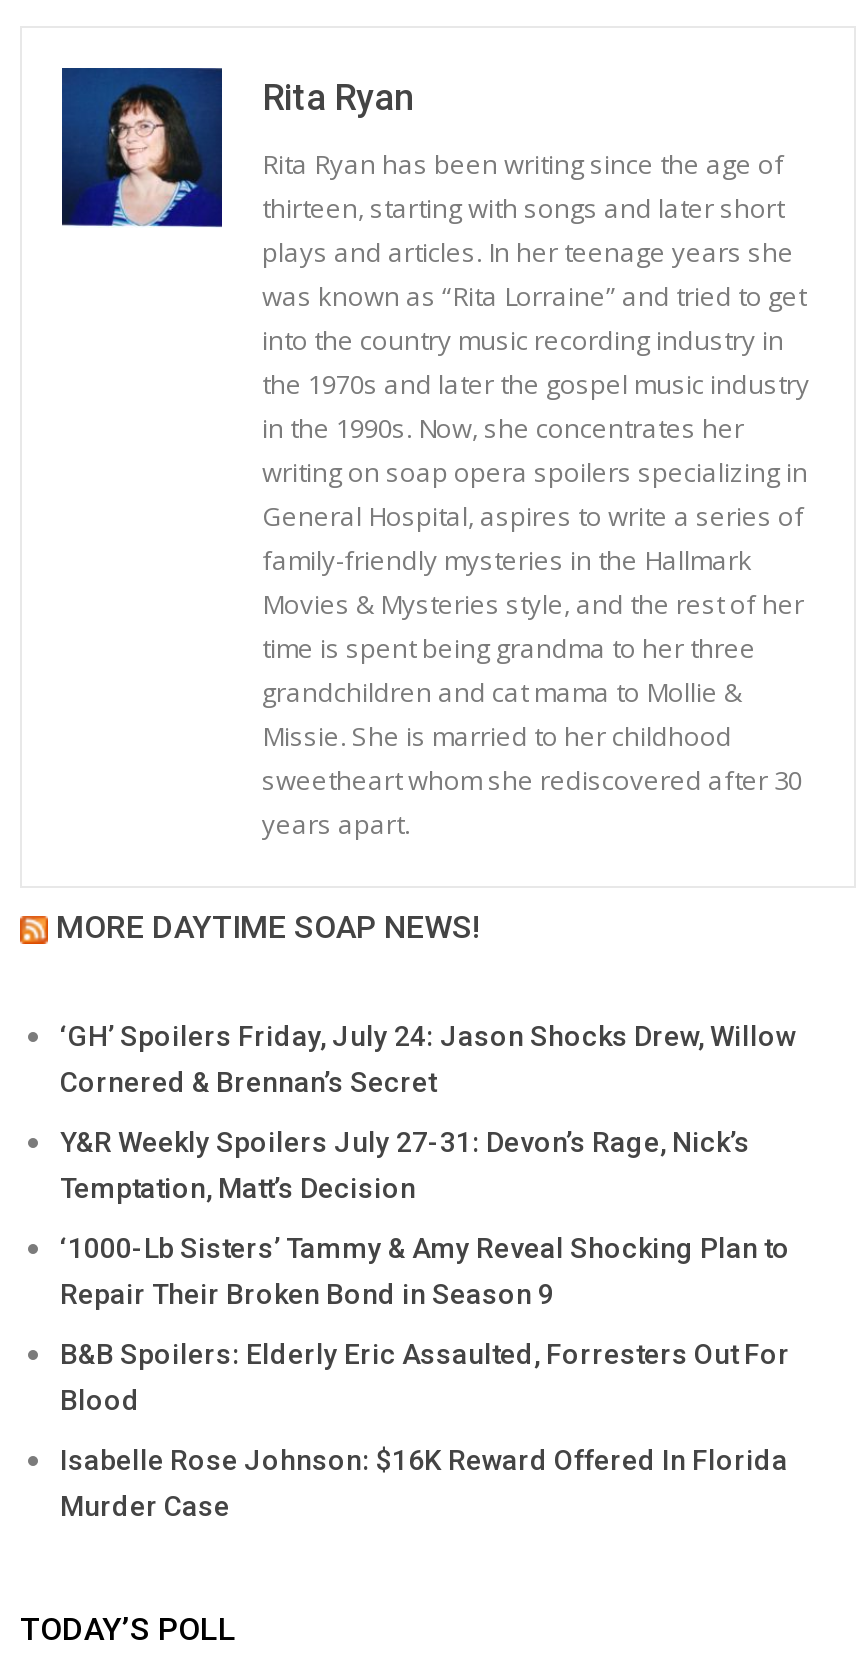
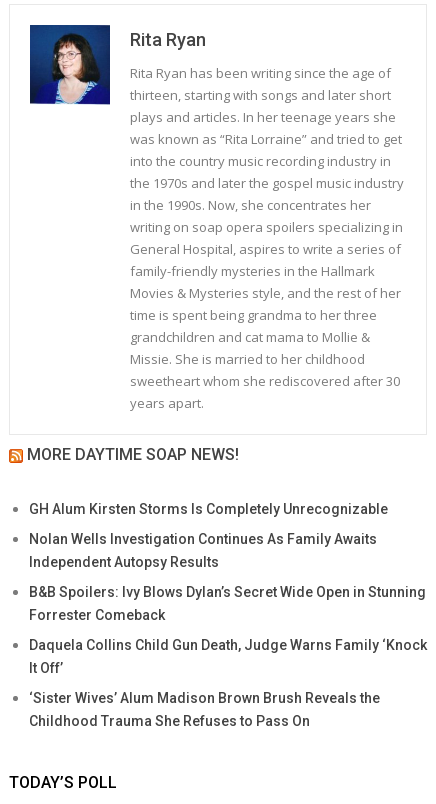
- ‘GH’ Spoilers Friday, July 24: Jason Shocks Drew, Willow
- Cornered & Brennan’s Secret
+ GH Alum Kirsten Storms Is Completely Unrecognizable

- Y&R Weekly Spoilers July 27-31: Devon’s Rage, Nick’s
- Temptation, Matt’s Decision
+ Nolan Wells Investigation Continues As Family Awaits
+ Independent Autopsy Results

- ‘1000-Lb Sisters’ Tammy & Amy Reveal Shocking Plan to
- Repair Their Broken Bond in Season 9
+ B&B Spoilers: Ivy Blows Dylan’s Secret Wide Open in Stunning
+ Forrester Comeback

- B&B Spoilers: Elderly Eric Assaulted, Forresters Out For
- Blood
+ Daquela Collins Child Gun Death, Judge Warns Family ‘Knock
+ It Off’

- Isabelle Rose Johnson: $16K Reward Offered In Florida
- Murder Case
+ ‘Sister Wives’ Alum Madison Brown Brush Reveals the
+ Childhood Trauma She Refuses to Pass On
